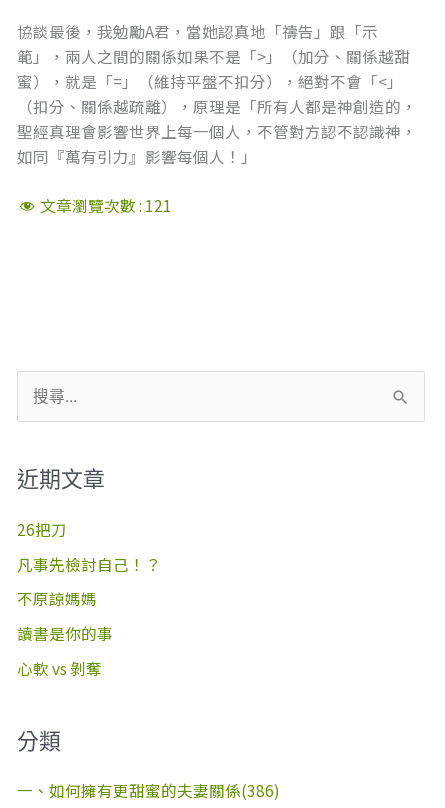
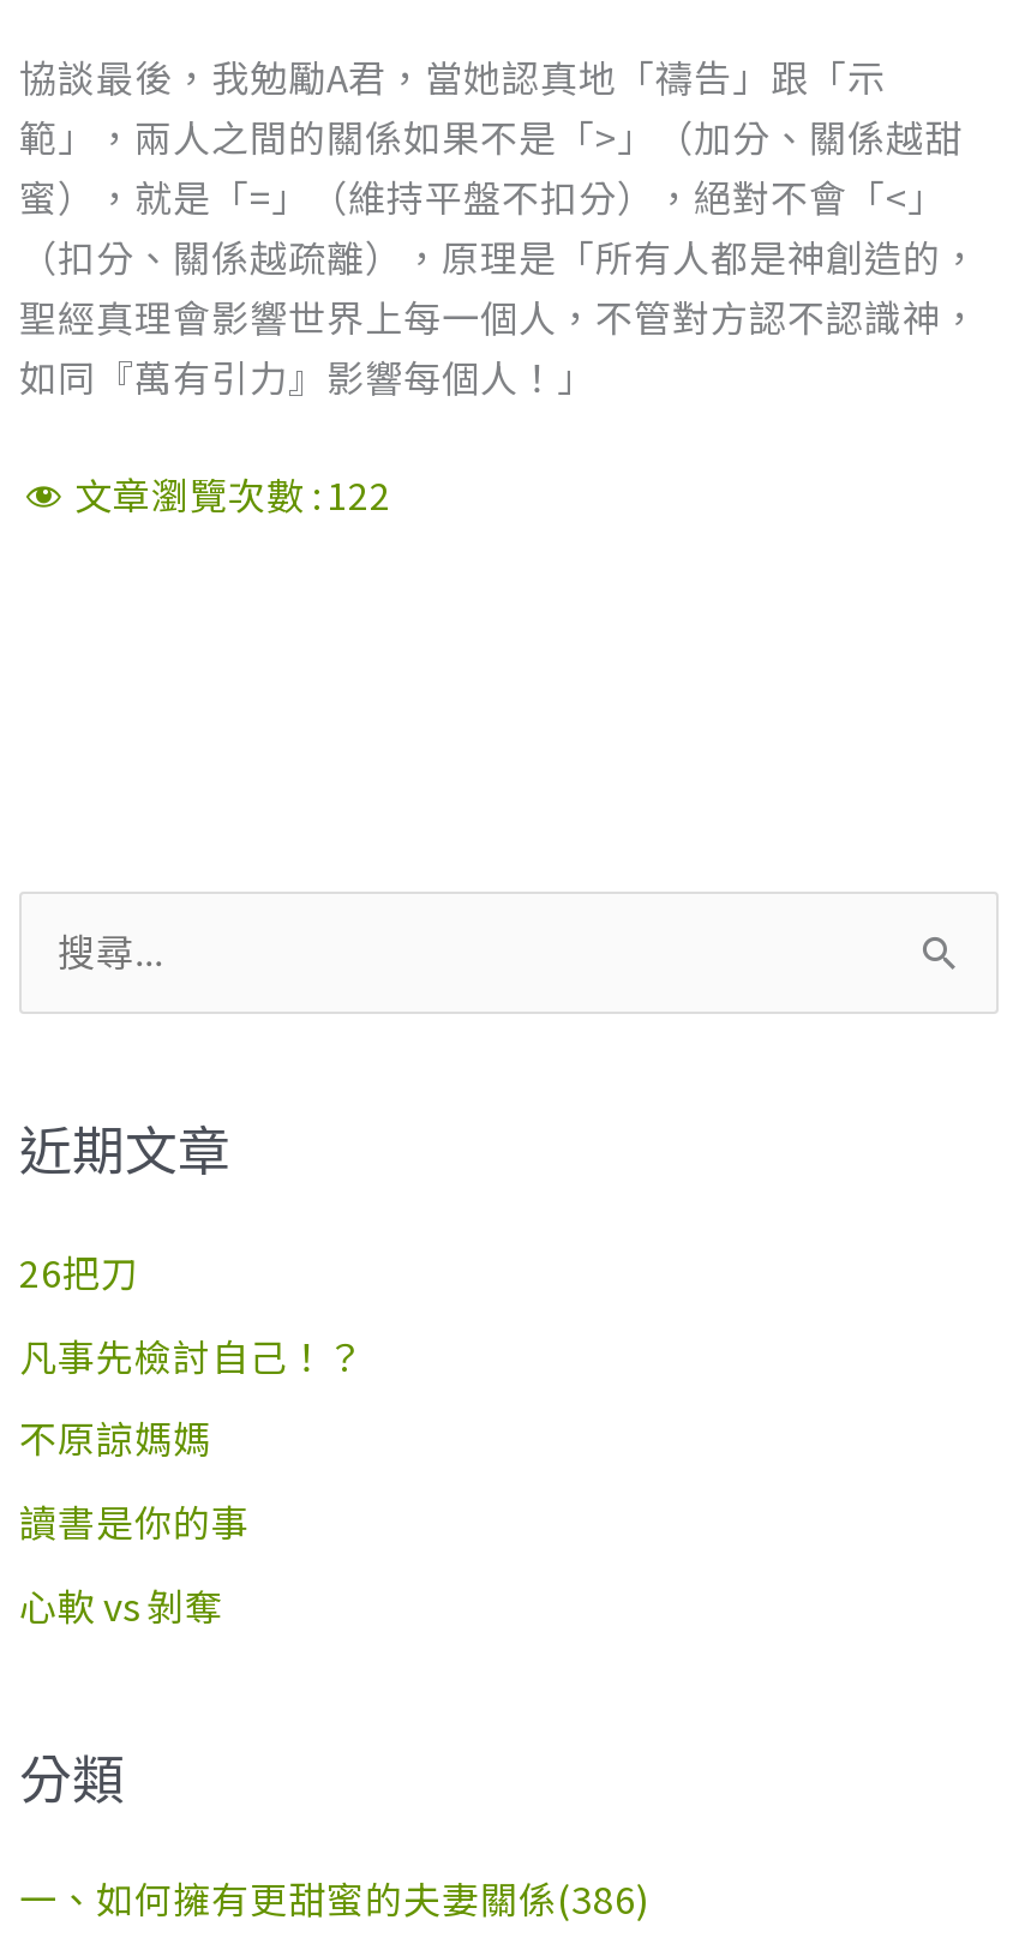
- 文章瀏覽次數 : 121
+ 文章瀏覽次數 : 122
